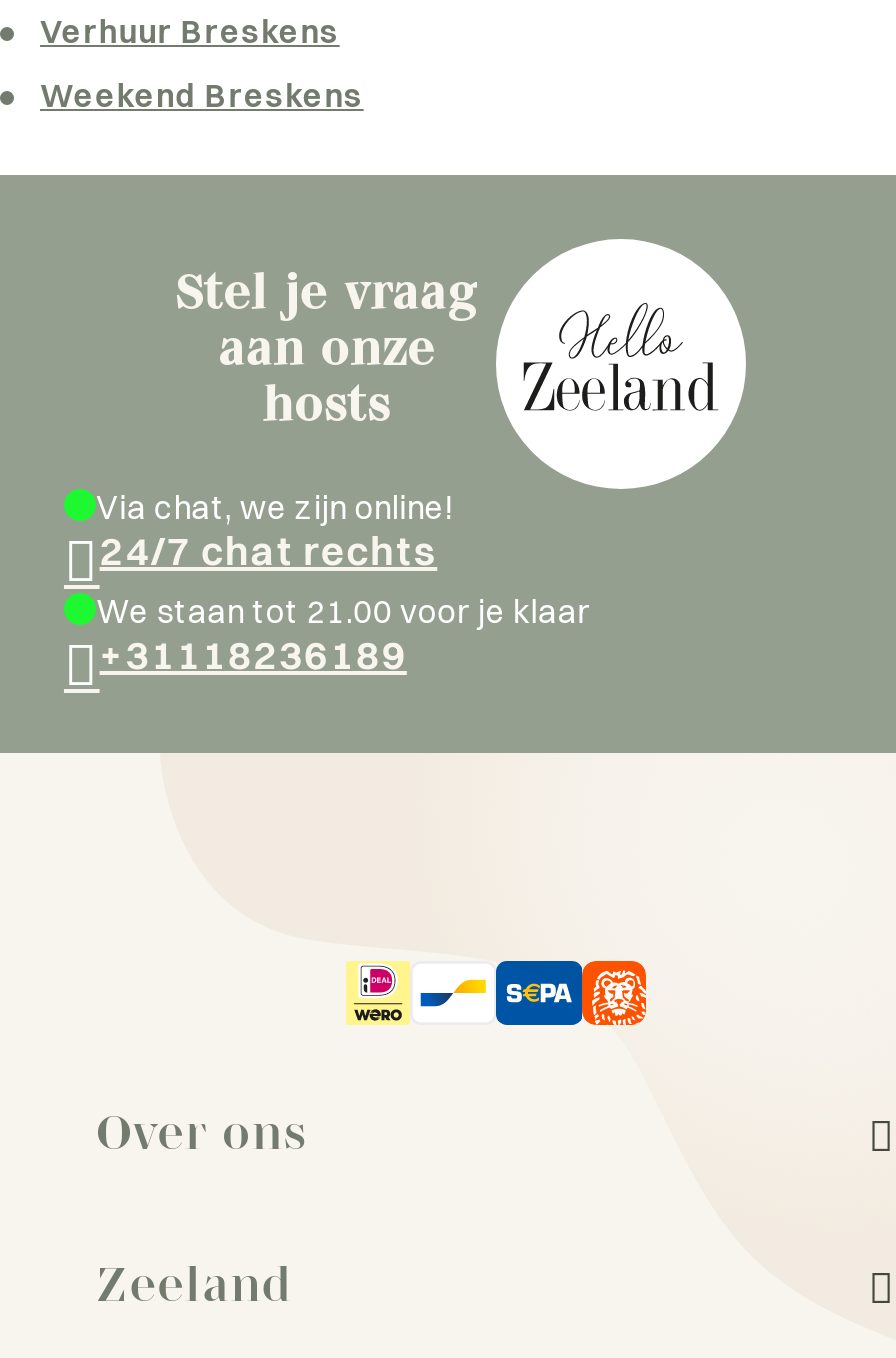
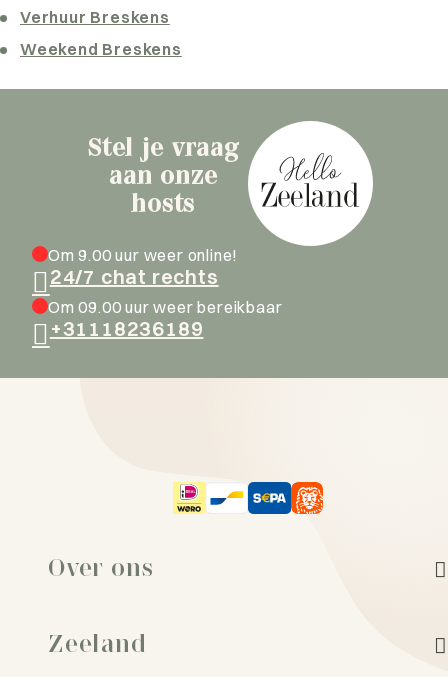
- Via chat, we zijn online!
+ Om 9.00 uur weer online!

- We staan tot 21.00 voor je klaar
+ Om 09.00 uur weer bereikbaar
